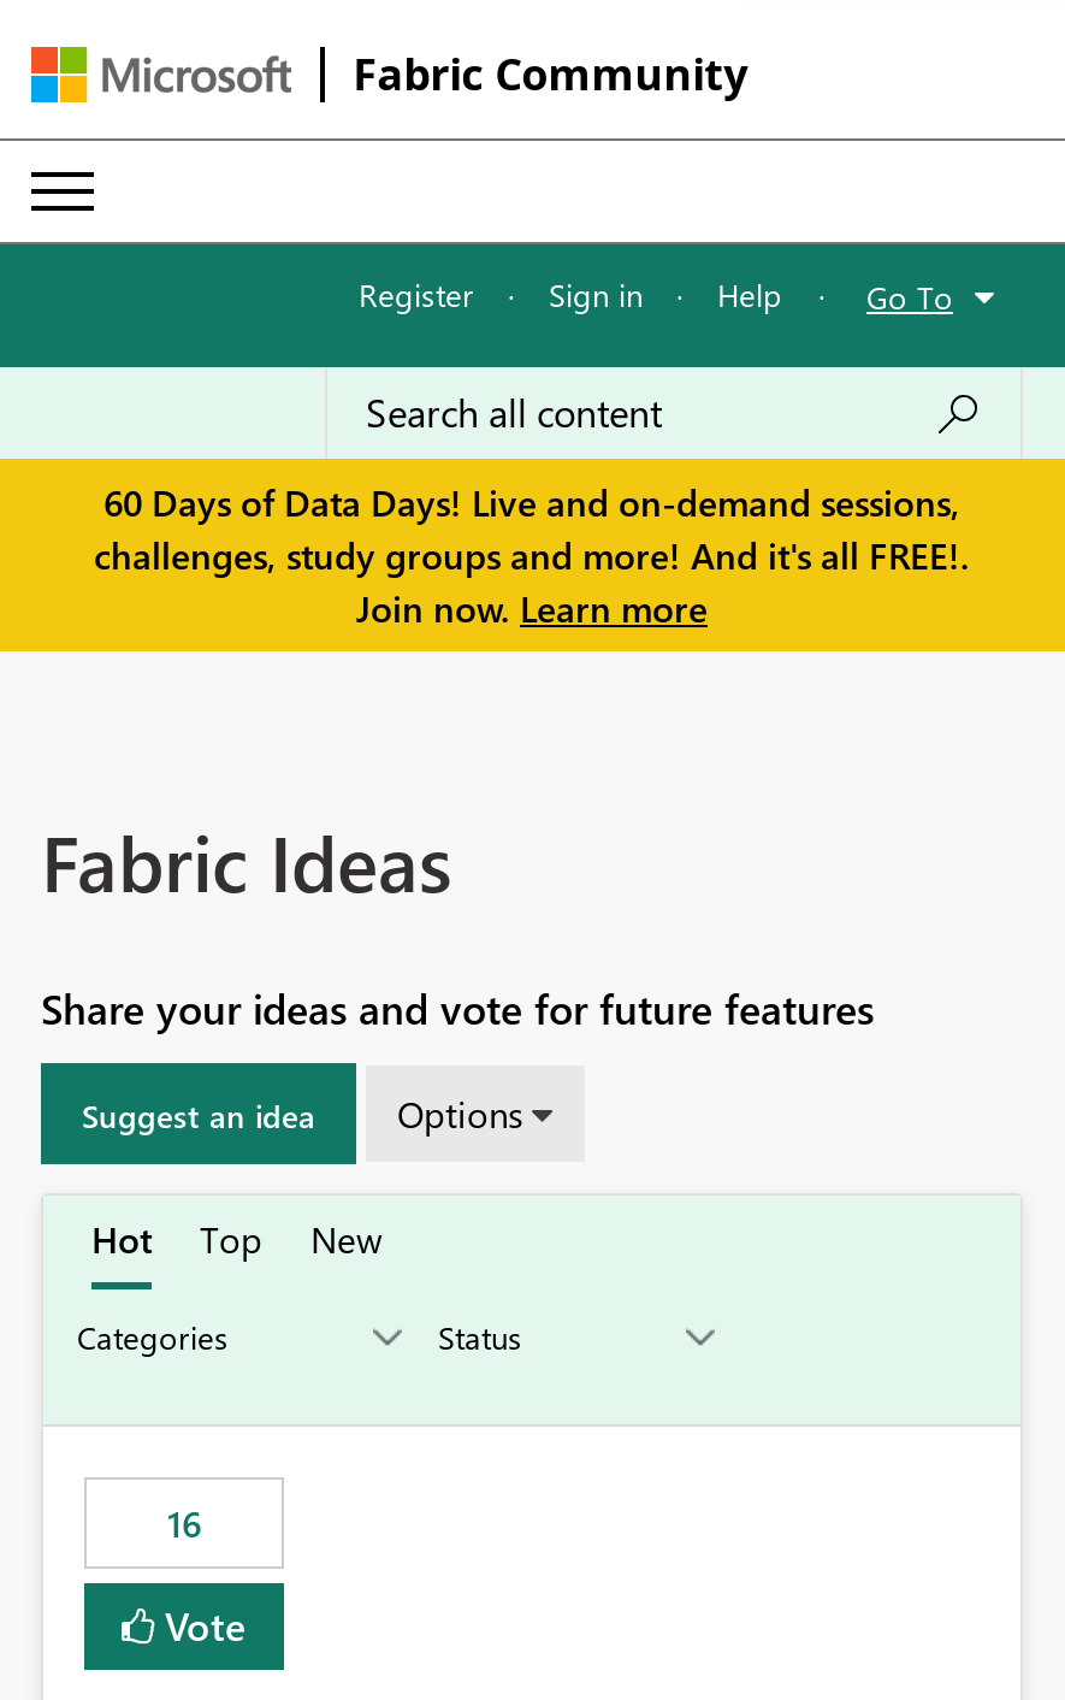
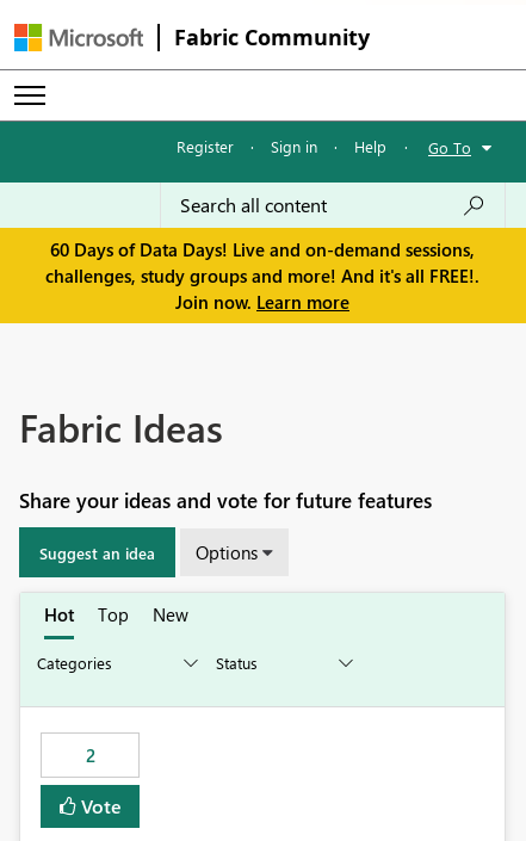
- 16
+ 2
